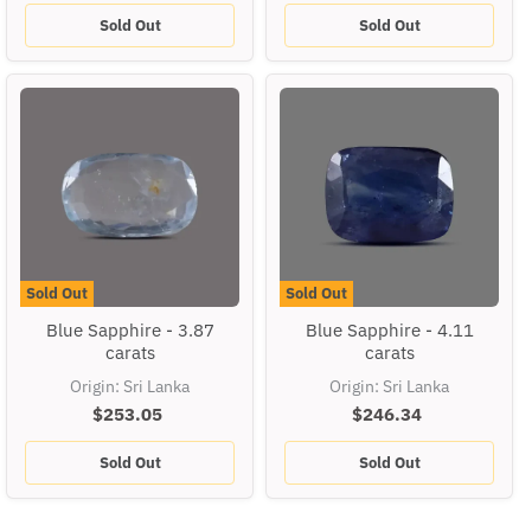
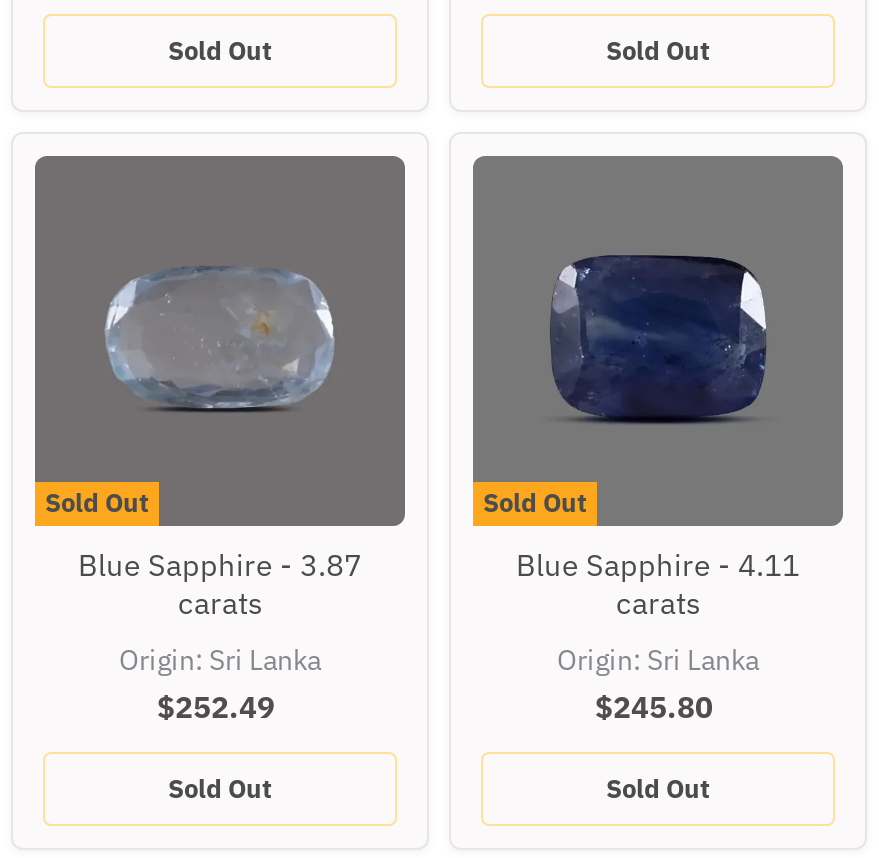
- $253.05
+ $252.49

- $246.34
+ $245.80
